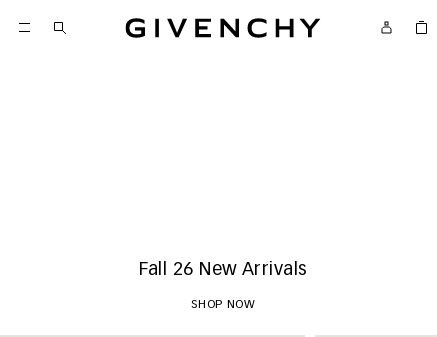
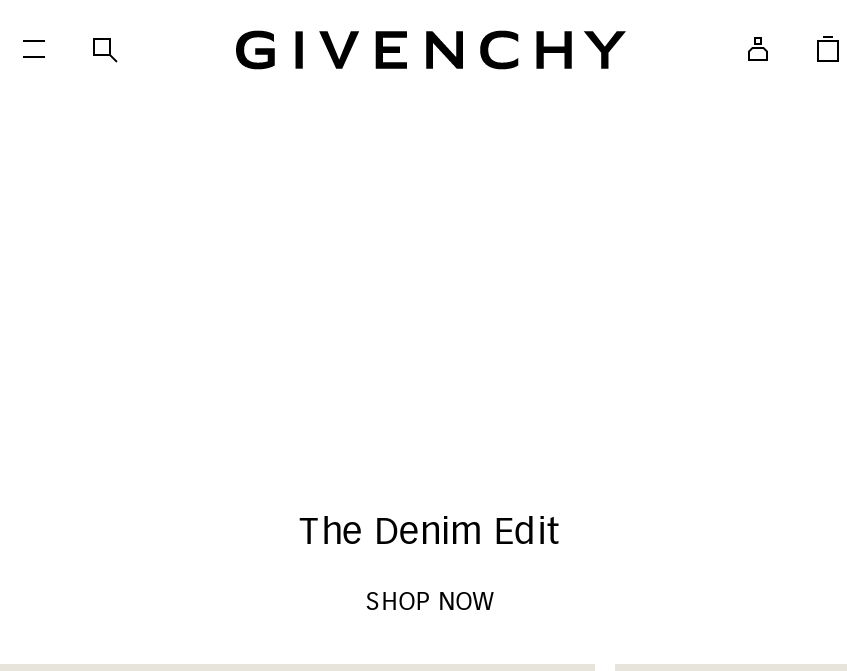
- Fall 26 New Arrivals
+ The Denim Edit
